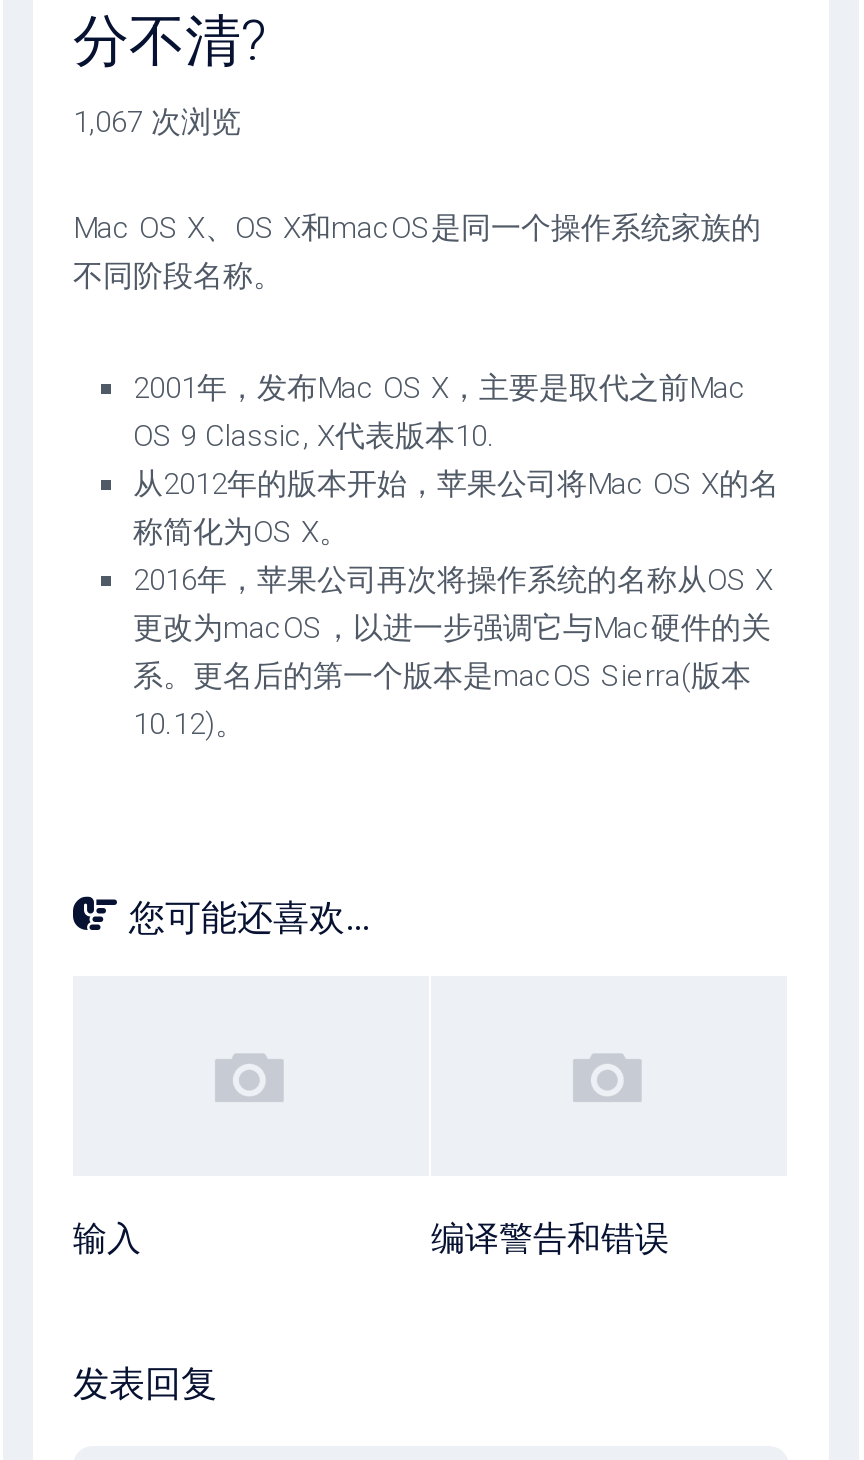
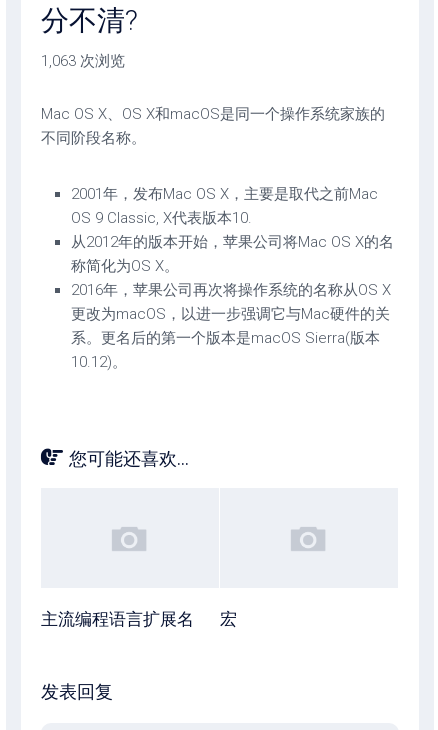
- 1,067 次浏览
+ 1,063 次浏览

- 输入
- 编译警告和错误
+ 主流编程语言扩展名
+ 宏
